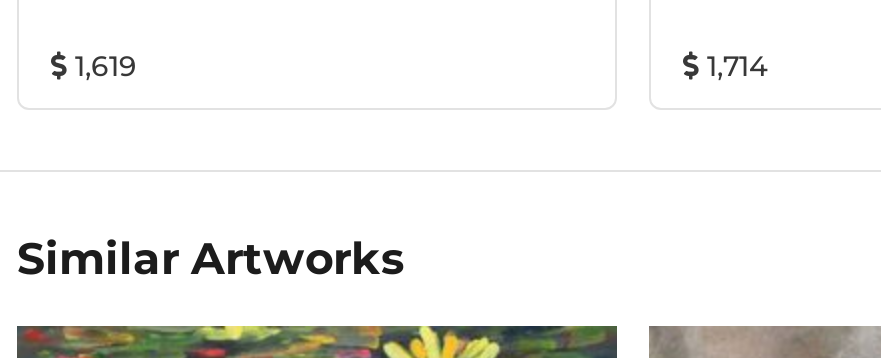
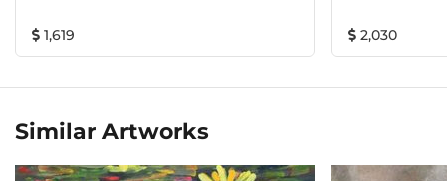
- 1,714
+ 2,030
